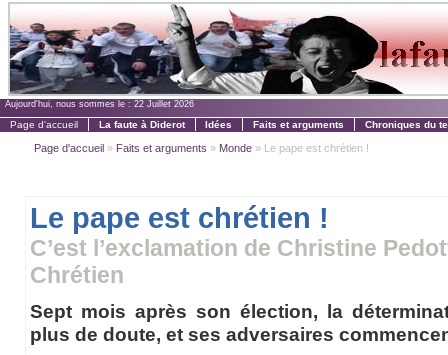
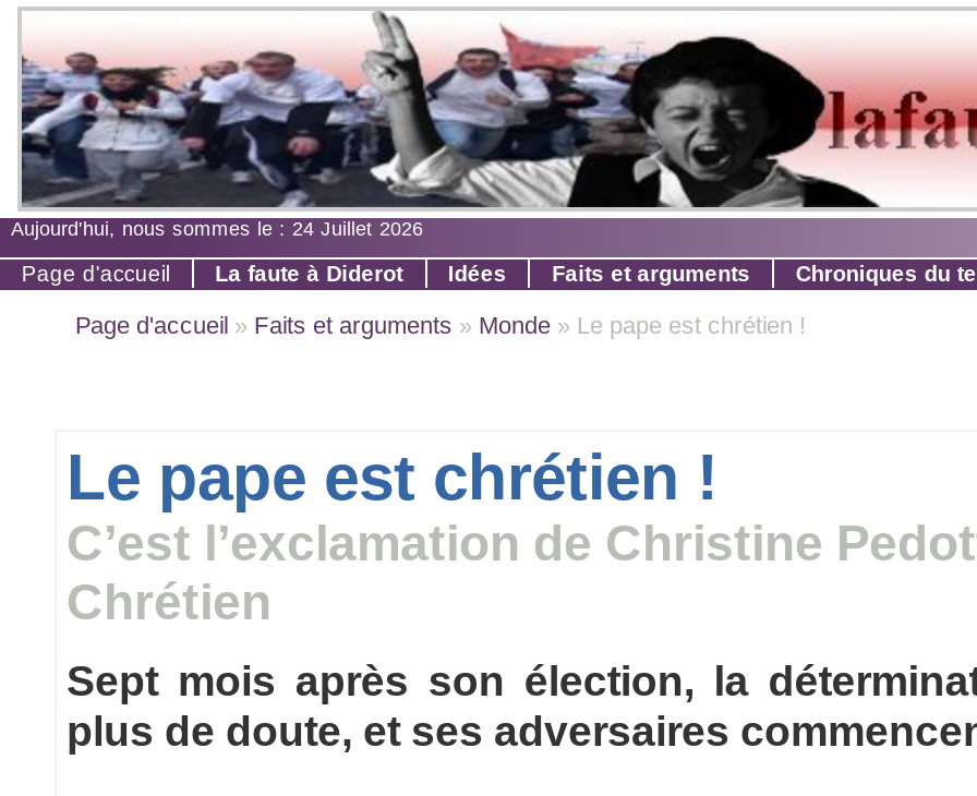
- Aujourd'hui, nous sommes le :22 Juillet 2026
+ Aujourd'hui, nous sommes le :24 Juillet 2026
